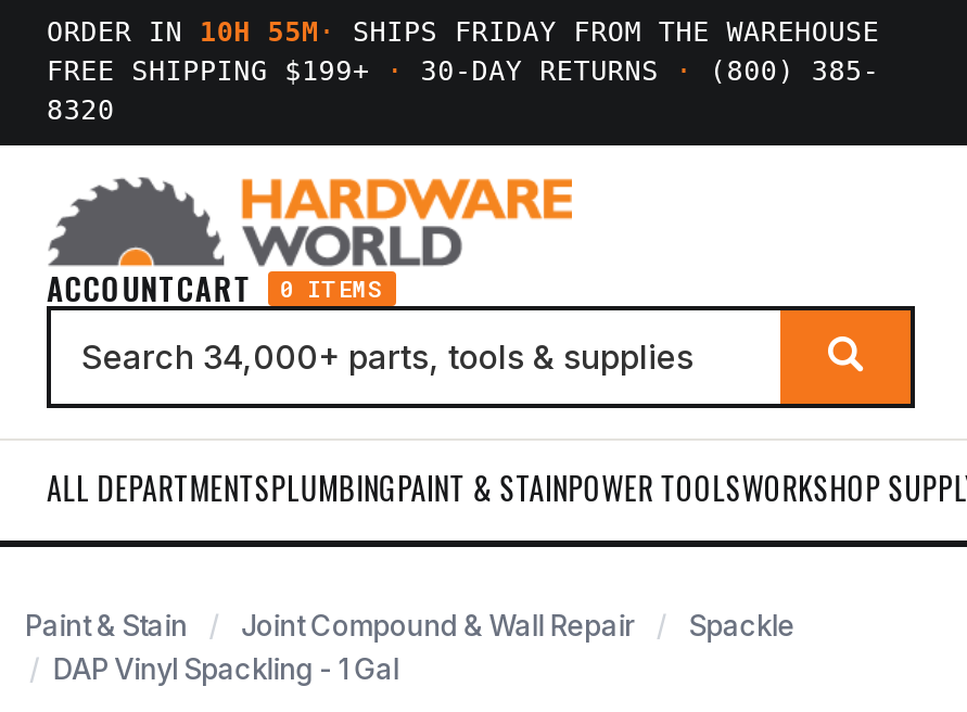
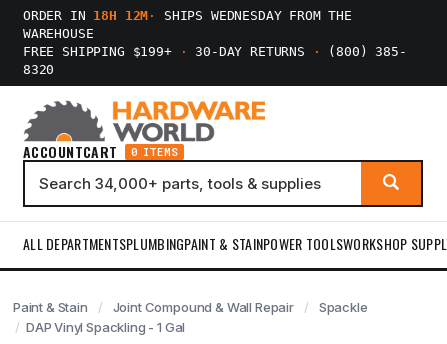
- ORDER IN 10H 55M · SHIPS FRIDAY FROM THE WAREHOUSE
+ ORDER IN 18H 12M · SHIPS WEDNESDAY FROM THE
+ WAREHOUSE
